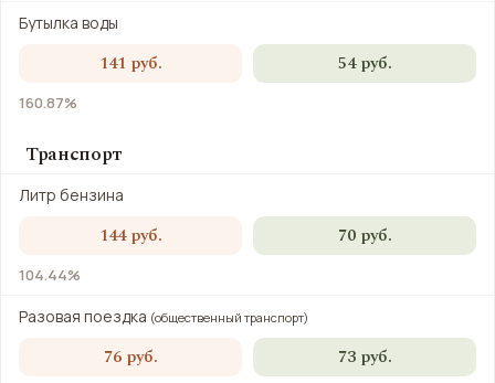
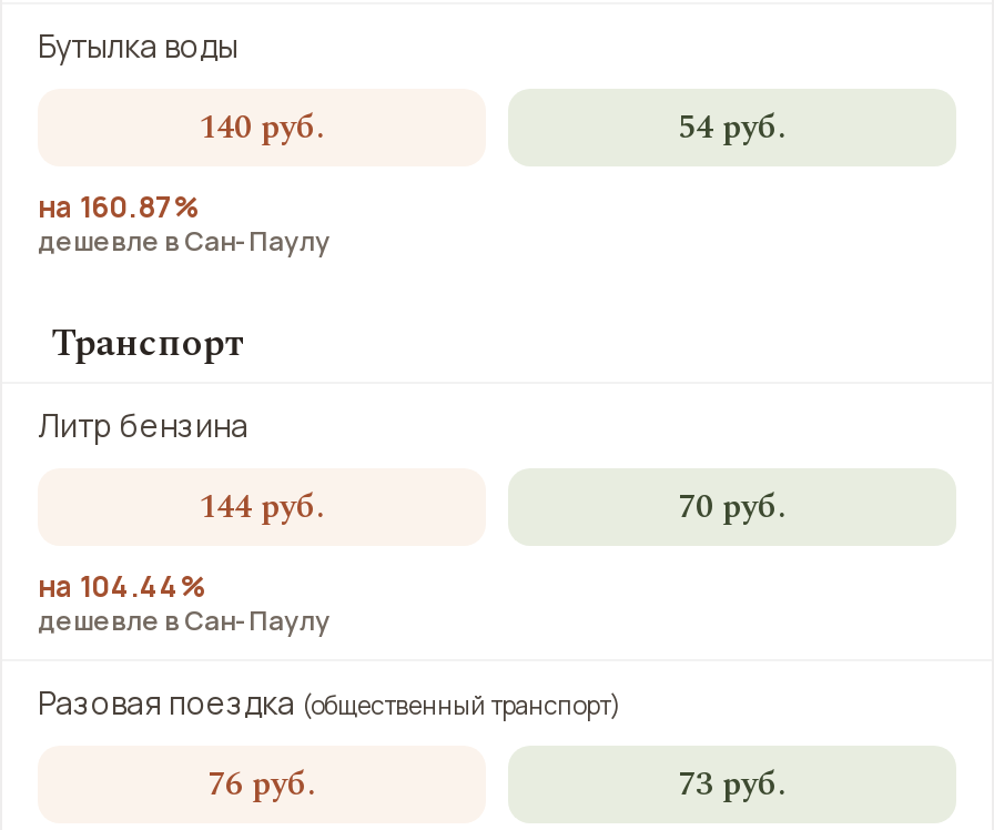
- 141 руб.
+ 140 руб.

- 160.87%
+ на 160.87%
+ дешевле в Сан-Паулу

- 104.44%
+ на 104.44%
+ дешевле в Сан-Паулу
